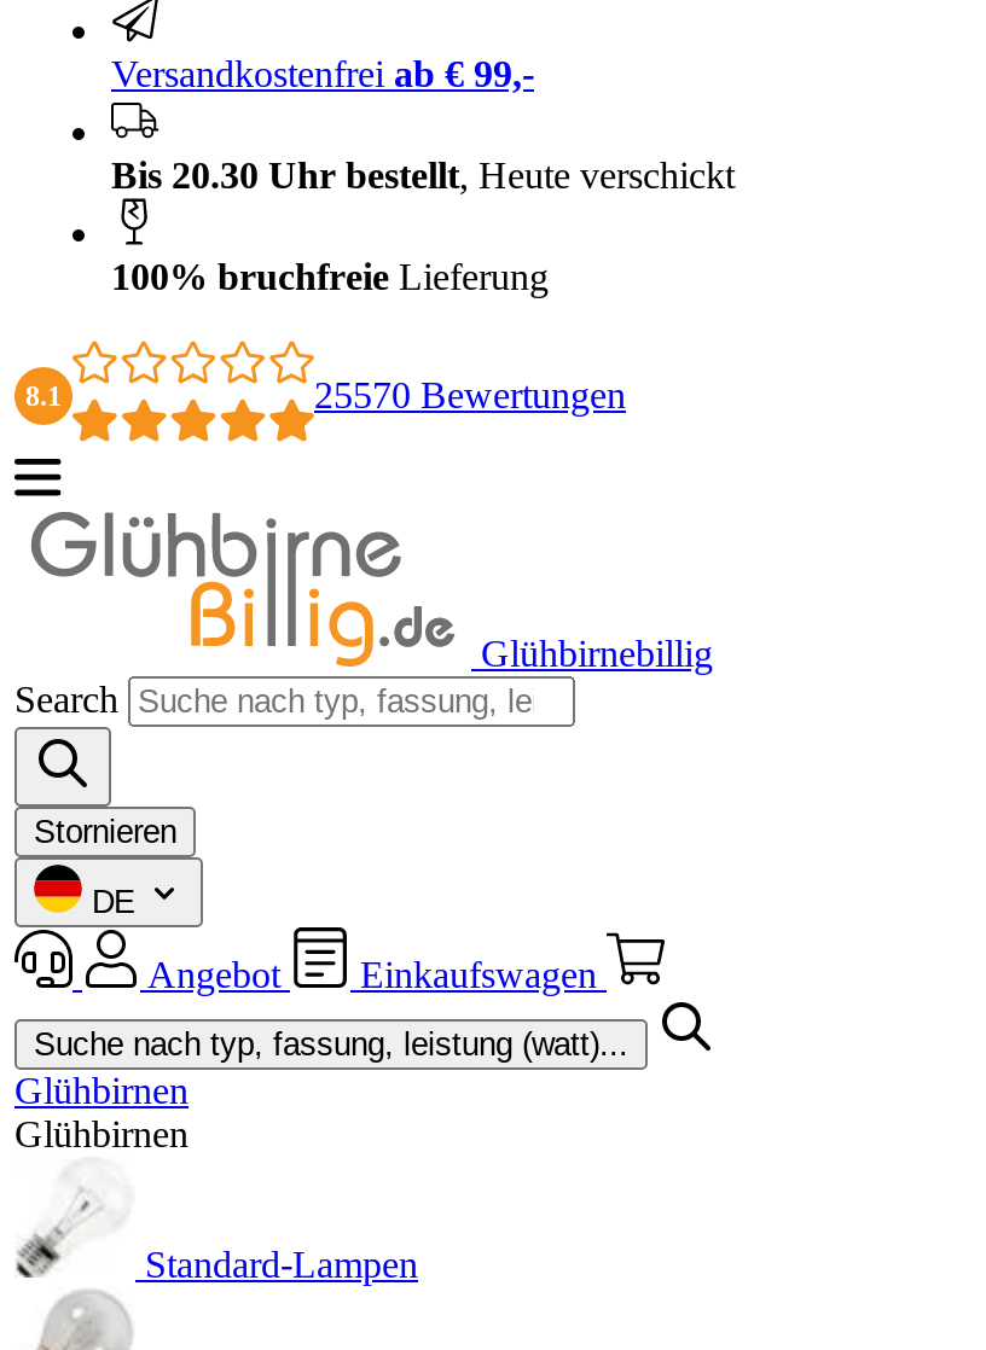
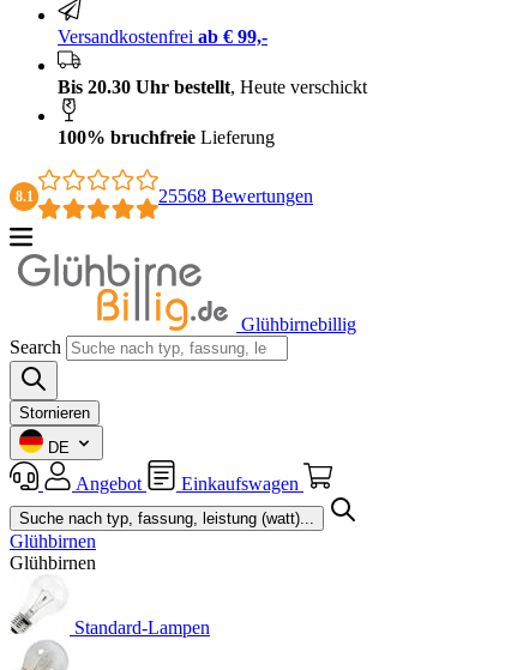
- 25570 Bewertungen
+ 25568 Bewertungen
